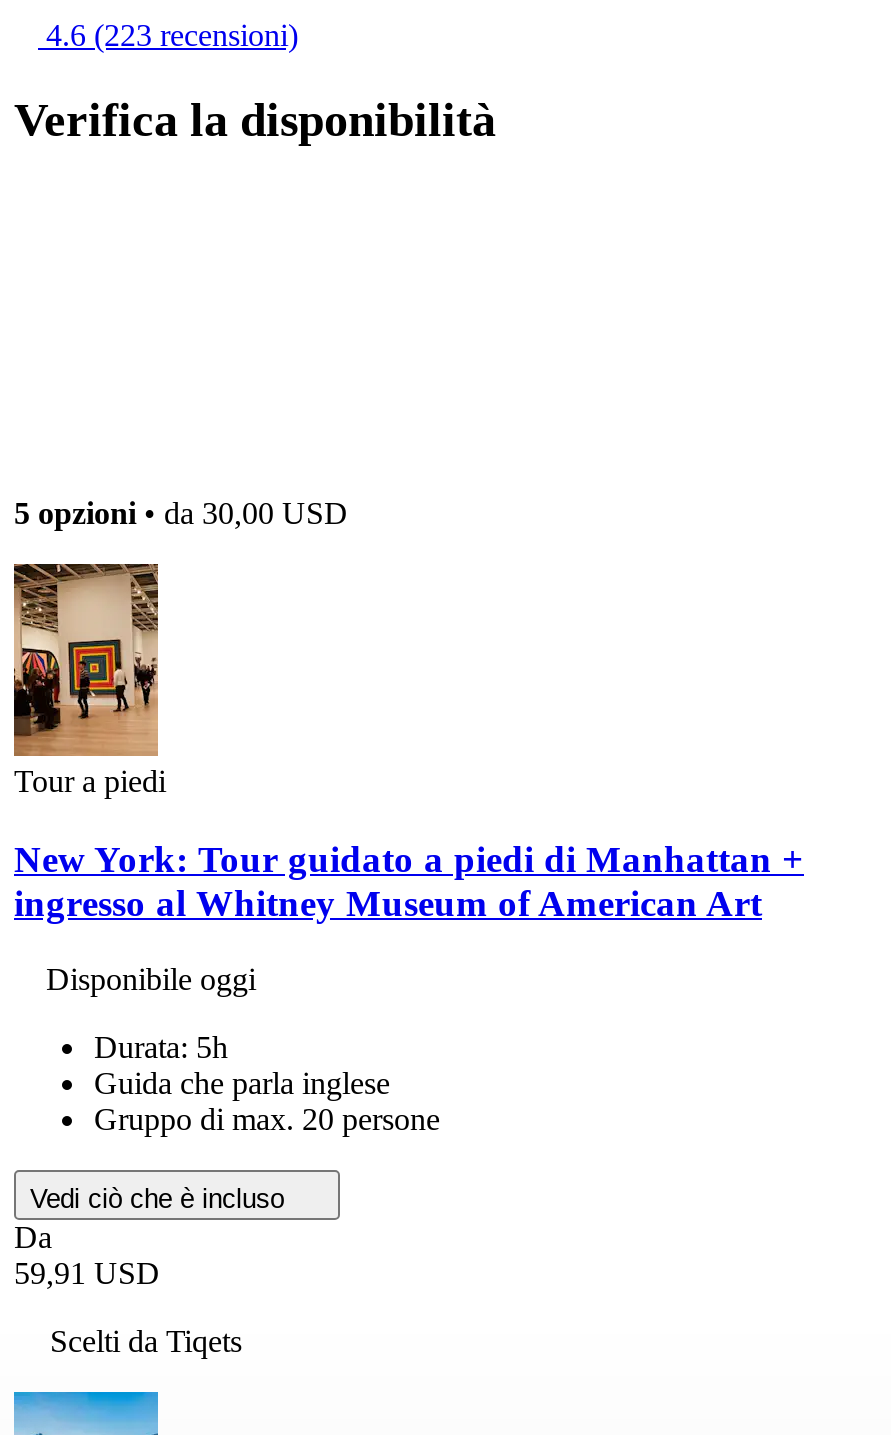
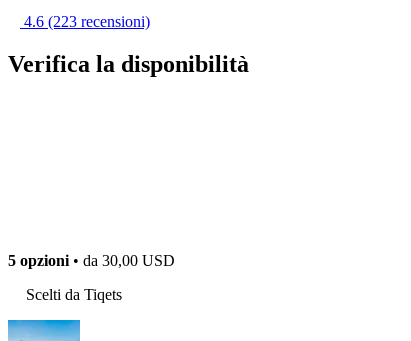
- [image]
- Tour a piedi
- New York: Tour guidato a piedi di Manhattan +
- ingresso al Whitney Museum of American Art
- Disponibile oggi
- Durata: 5h
- Guida che parla inglese
- Gruppo di max. 20 persone
- Vedi ciò che è incluso
- Da
- 59,91 USD
